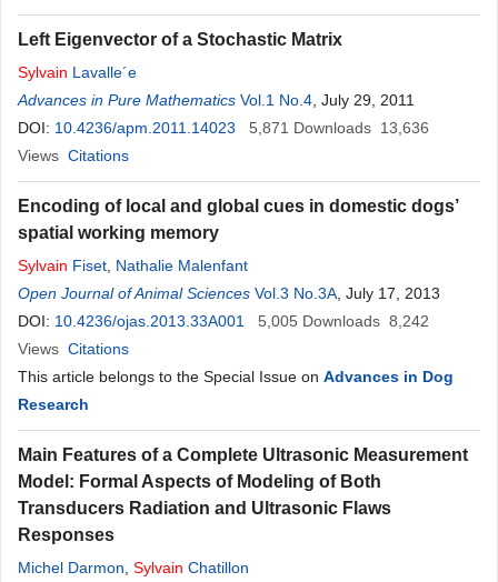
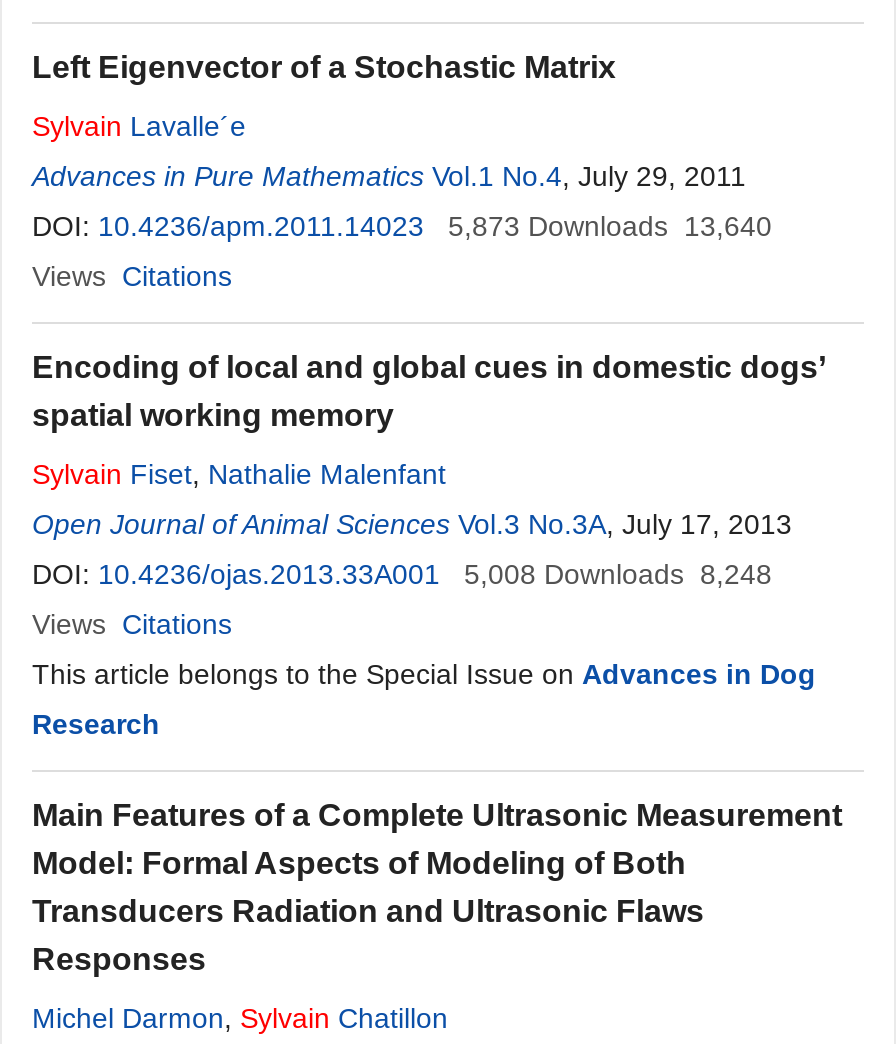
- DOI: 10.4236/apm.2011.14023 5,871 Downloads 13,636
+ DOI: 10.4236/apm.2011.14023 5,873 Downloads 13,640

- DOI: 10.4236/ojas.2013.33A001 5,005 Downloads 8,242
+ DOI: 10.4236/ojas.2013.33A001 5,008 Downloads 8,248
